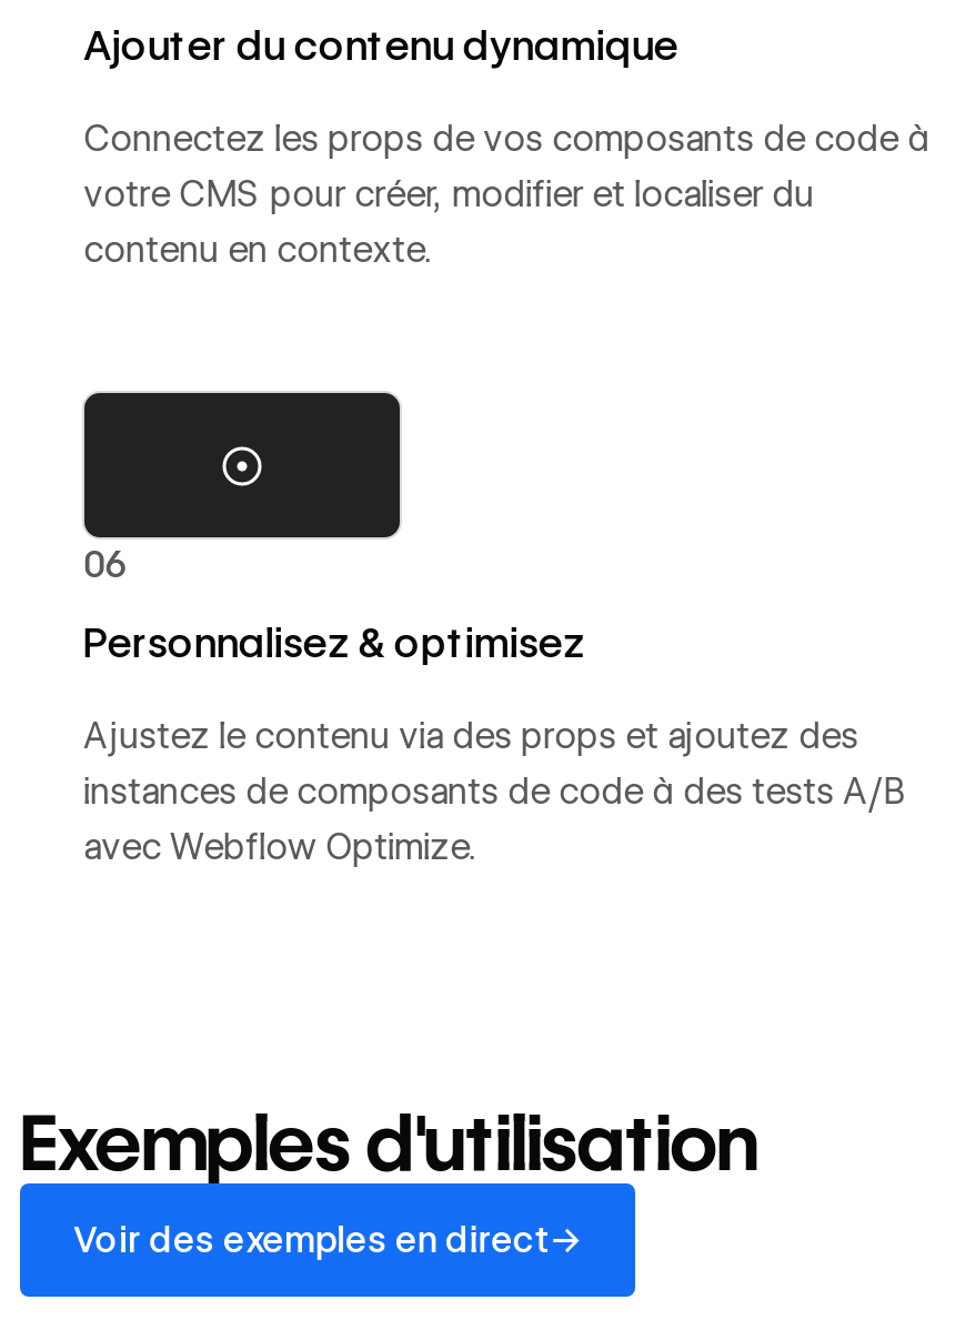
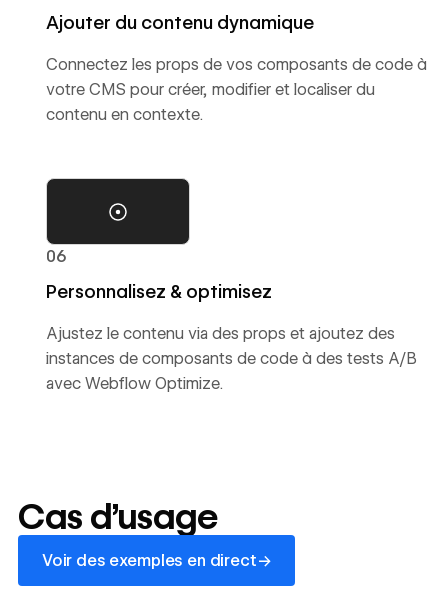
- Exemples d'utilisation
+ Cas d’usage
